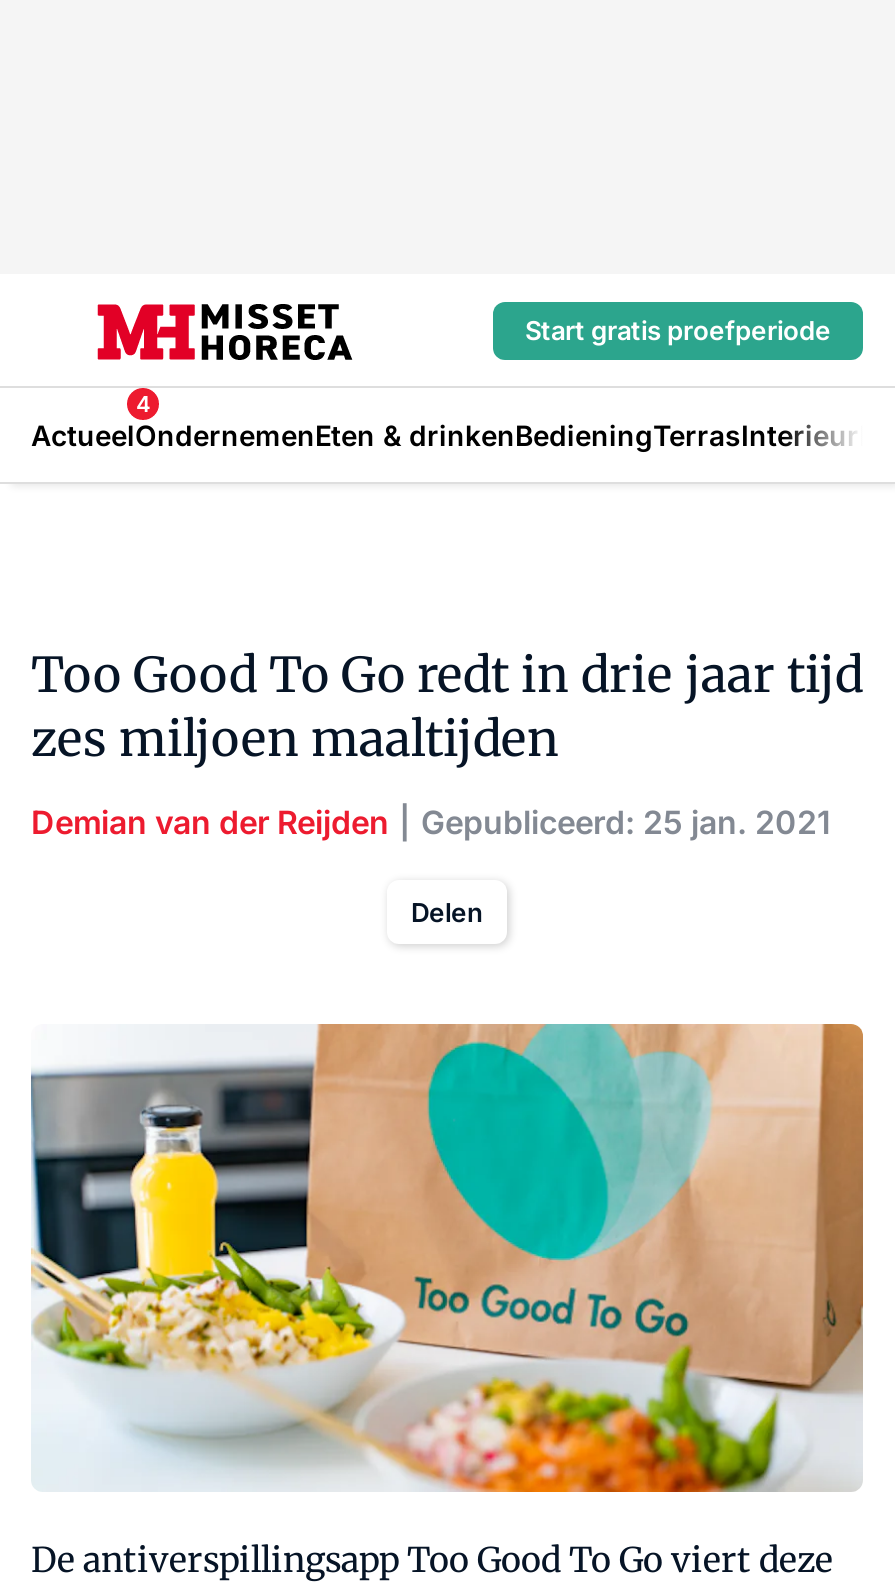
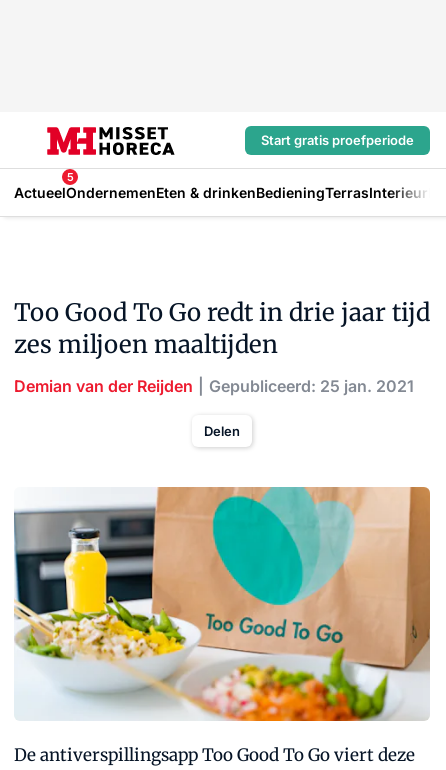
- 4
+ 5
